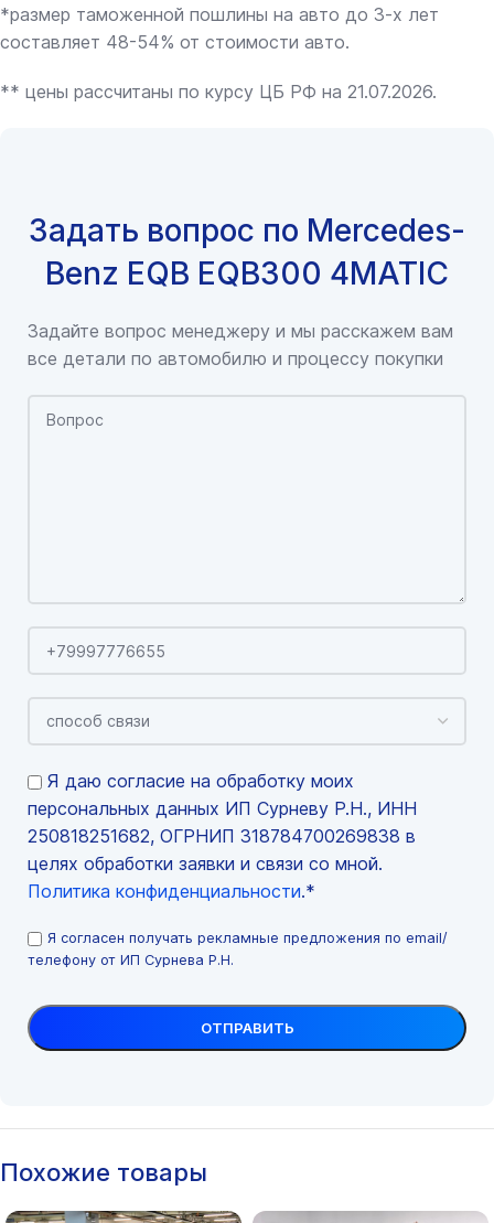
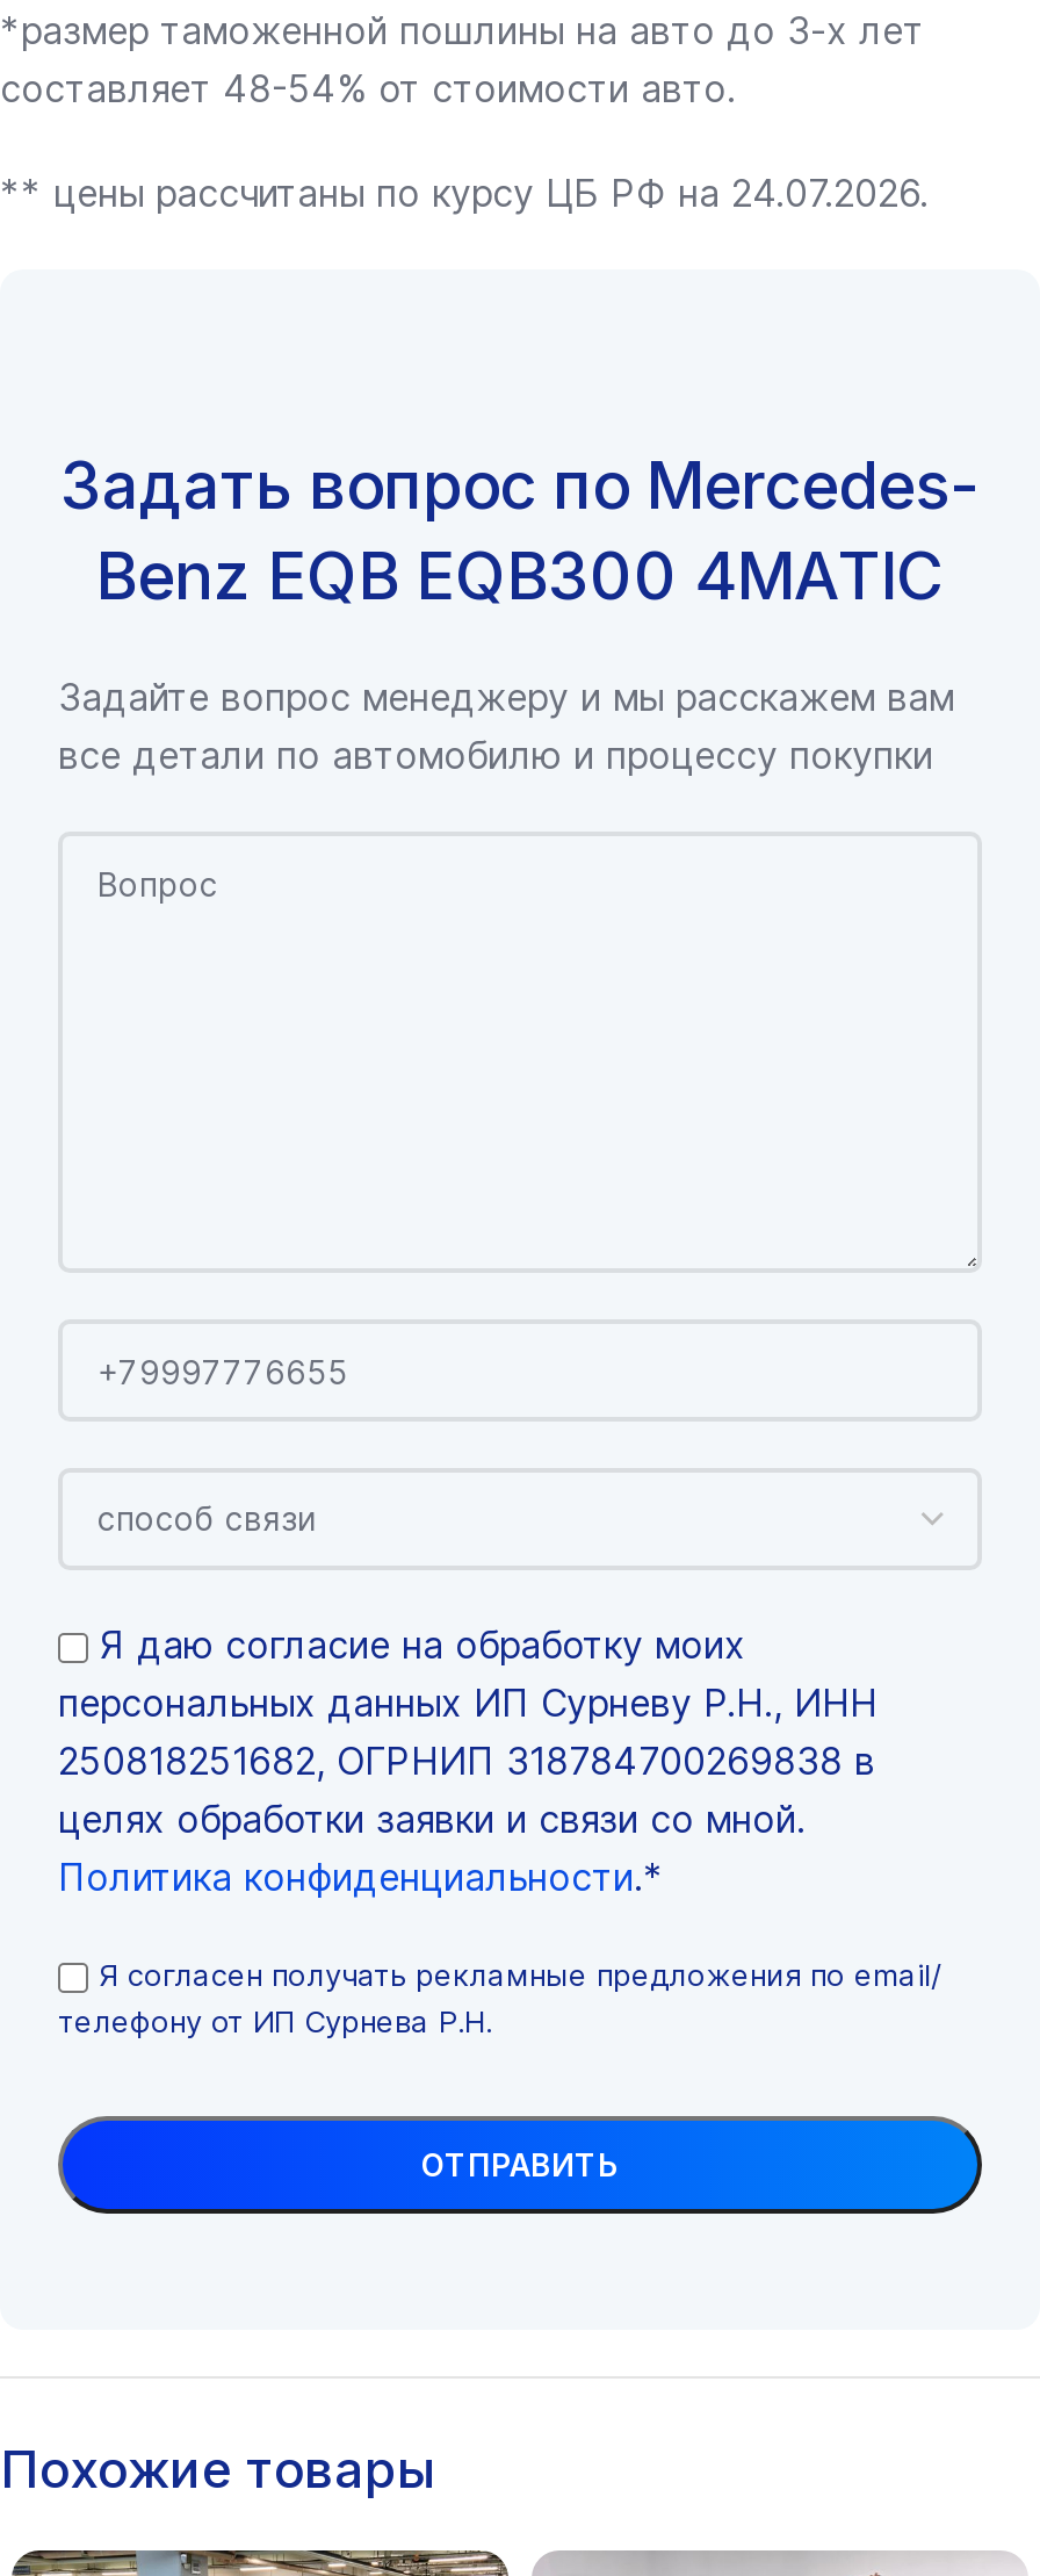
- ** цены рассчитаны по курсу ЦБ РФ на 21.07.2026.
+ ** цены рассчитаны по курсу ЦБ РФ на 24.07.2026.
